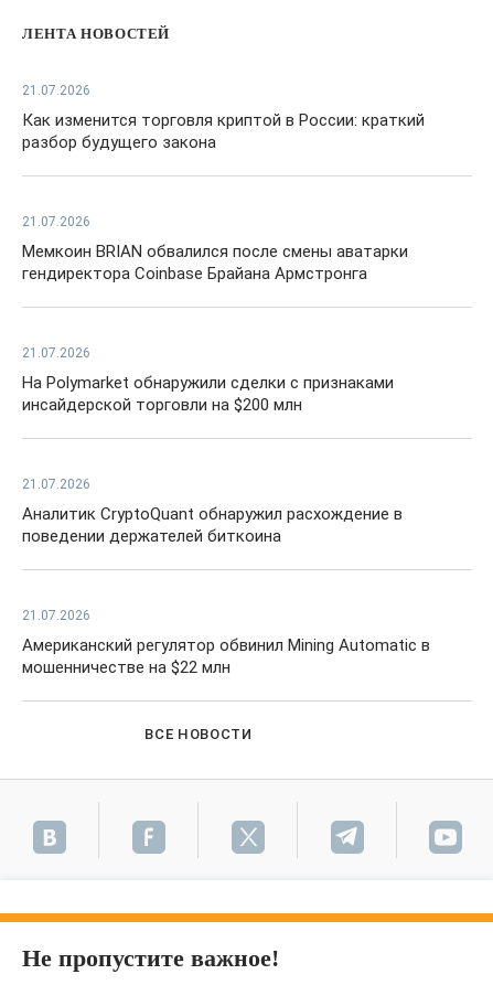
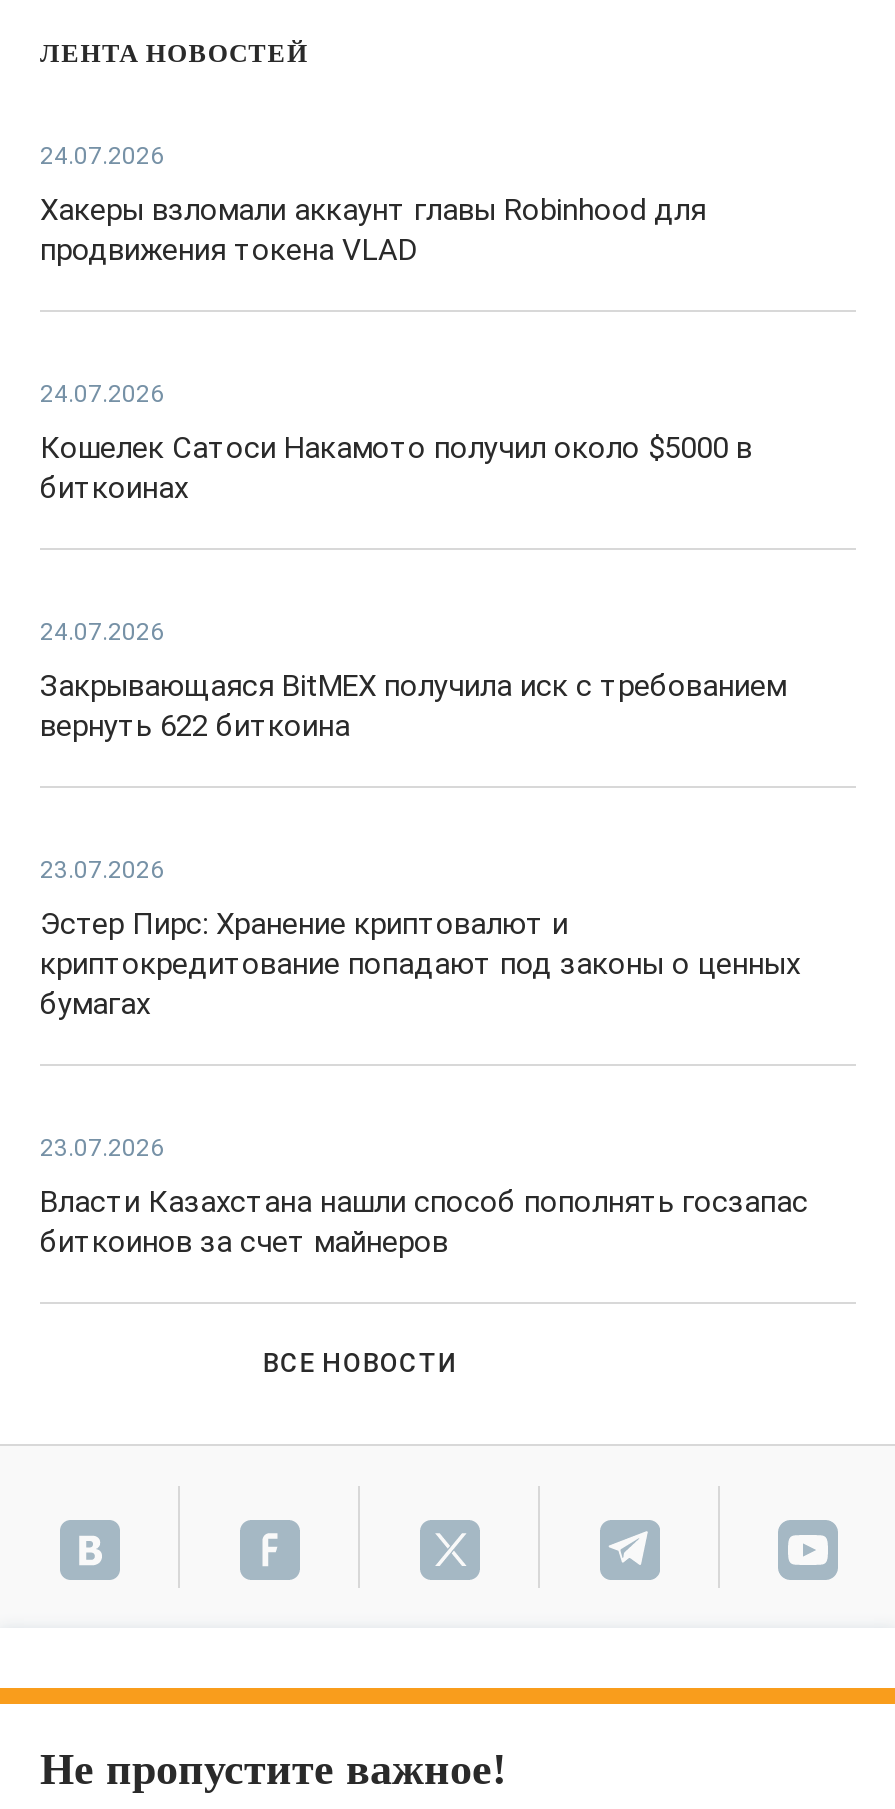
- 21.07.2026
+ 24.07.2026

- Как изменится торговля криптой в России: краткий
- разбор будущего закона
+ Хакеры взломали аккаунт главы Robinhood для
+ продвижения токена VLAD

- 21.07.2026
+ 24.07.2026

- Мемкоин BRIAN обвалился после смены аватарки
- гендиректора Coinbase Брайана Армстронга
+ Кошелек Сатоси Накамото получил около $5000 в
+ биткоинах

- 21.07.2026
+ 24.07.2026

- На Polymarket обнаружили сделки с признаками
- инсайдерской торговли на $200 млн
+ Закрывающаяся BitMEX получила иск с требованием
+ вернуть 622 биткоина

- 21.07.2026
+ 23.07.2026

- Аналитик CryptoQuant обнаружил расхождение в
- поведении держателей биткоина
+ Эстер Пирс: Хранение криптовалют и
+ криптокредитование попадают под законы о ценных
+ бумагах

- 21.07.2026
+ 23.07.2026

- Американский регулятор обвинил Mining Automatic в
- мошенничестве на $22 млн
+ Власти Казахстана нашли способ пополнять госзапас
+ биткоинов за счет майнеров
